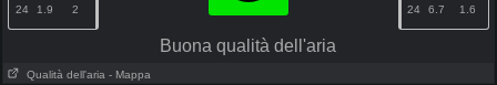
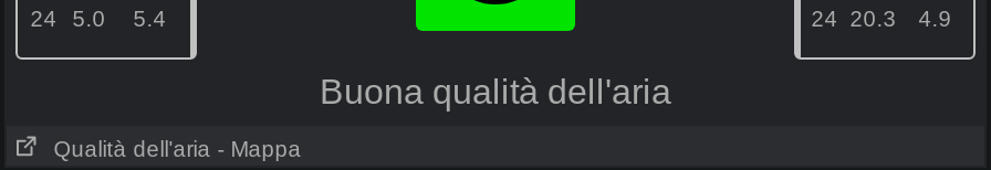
- 1.9
+ 5.0

- 2
+ 5.4

- 24
- 6.7
- 1.6
+ 24 20.3
+ 4.9
